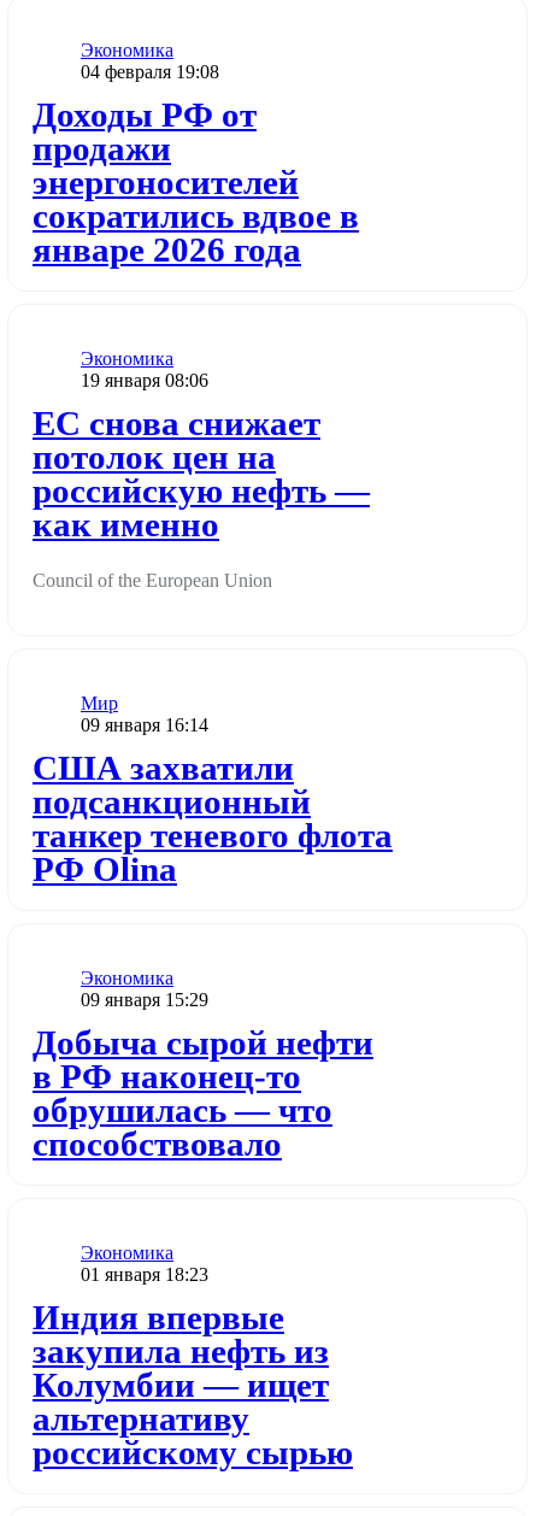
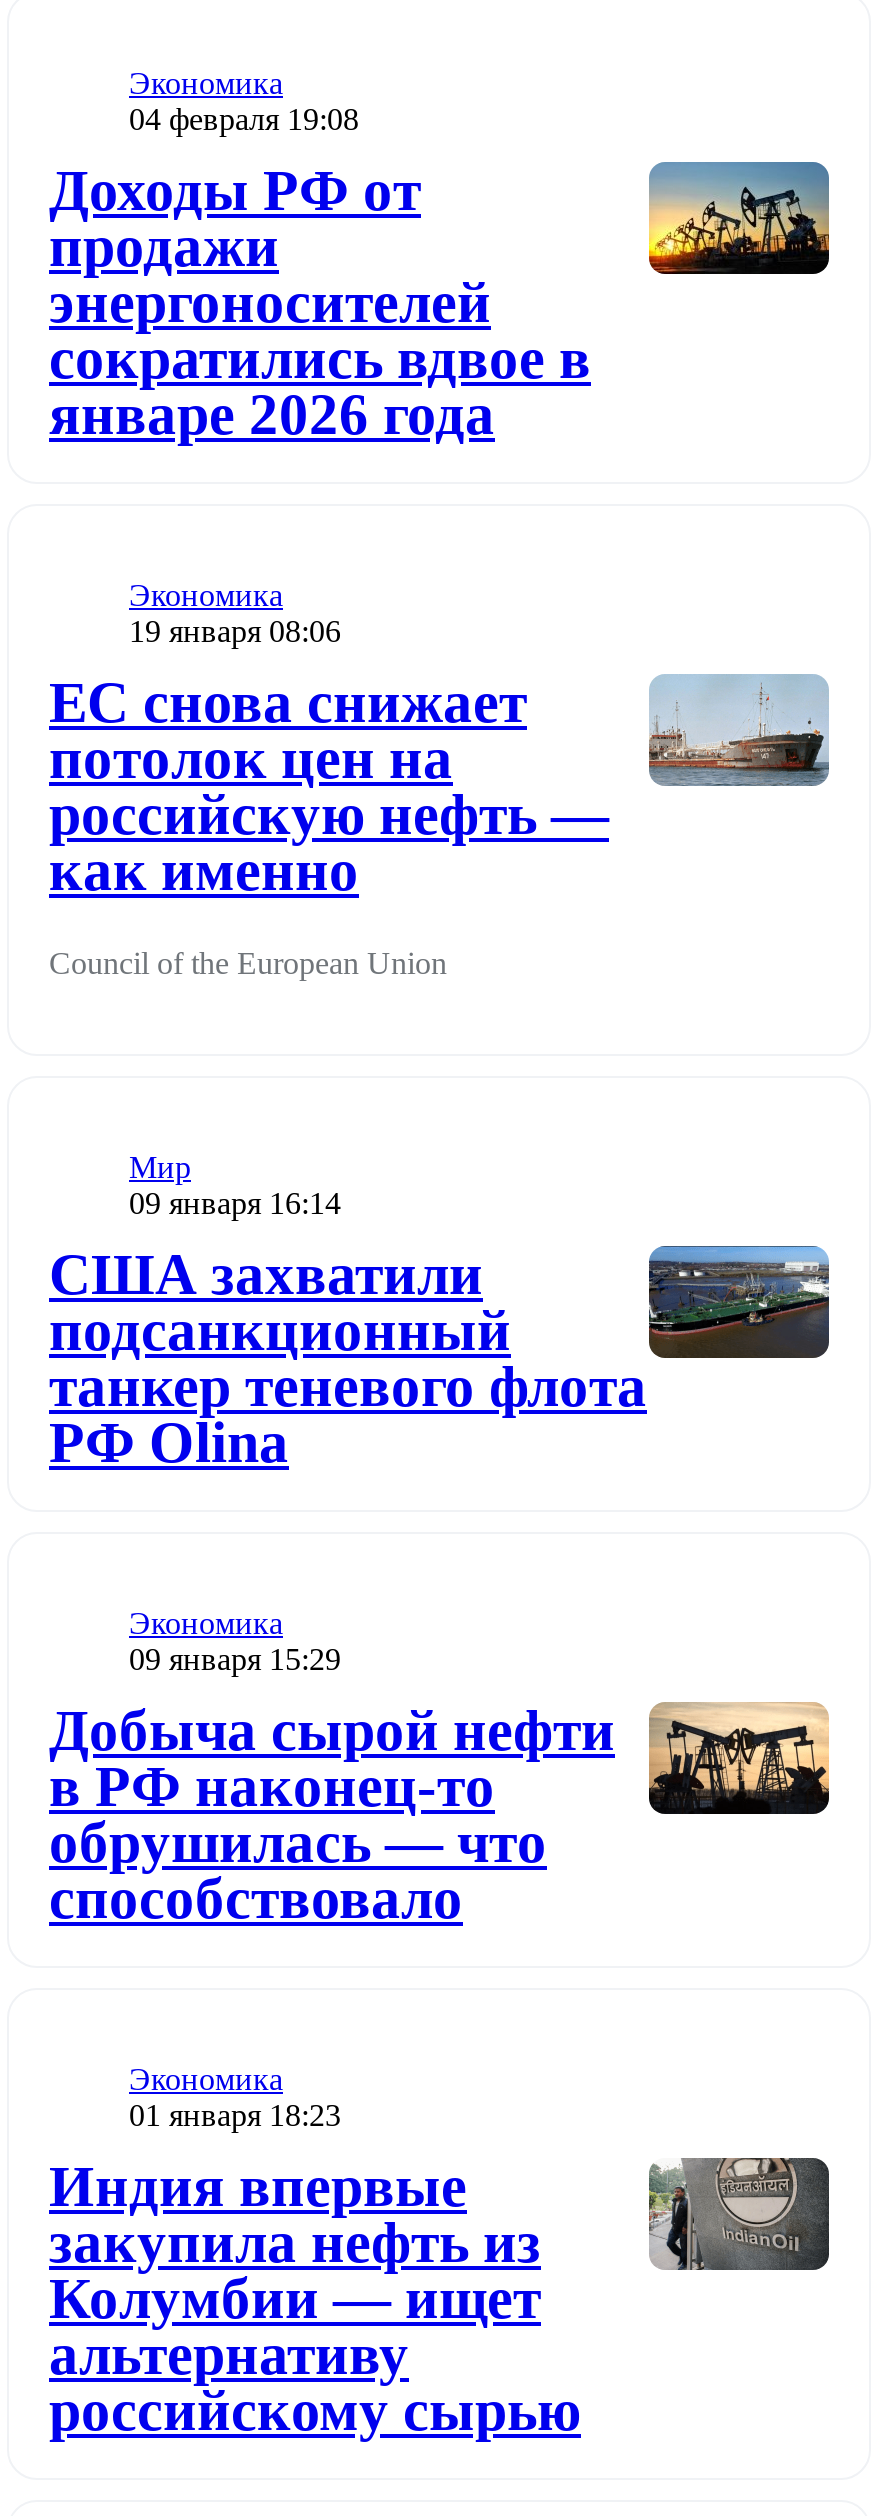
+ [image]

+ [image]

+ [image]

+ [image]

+ [image]
